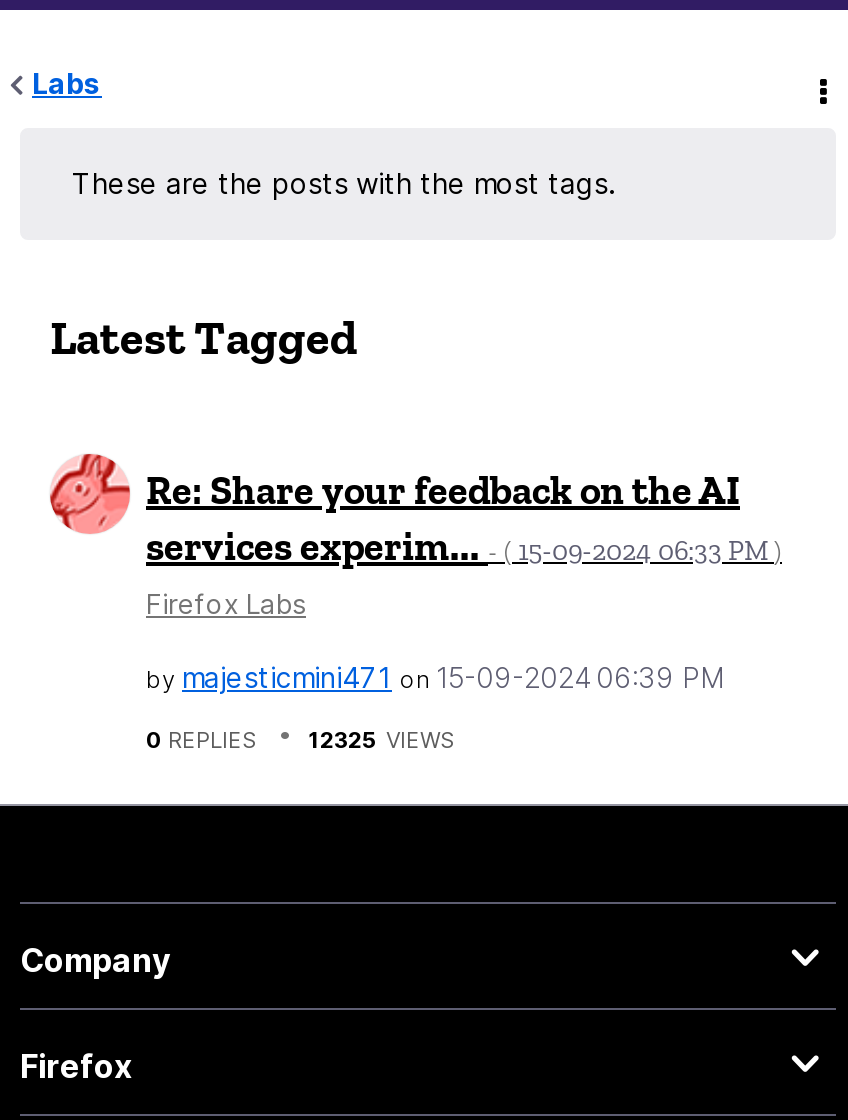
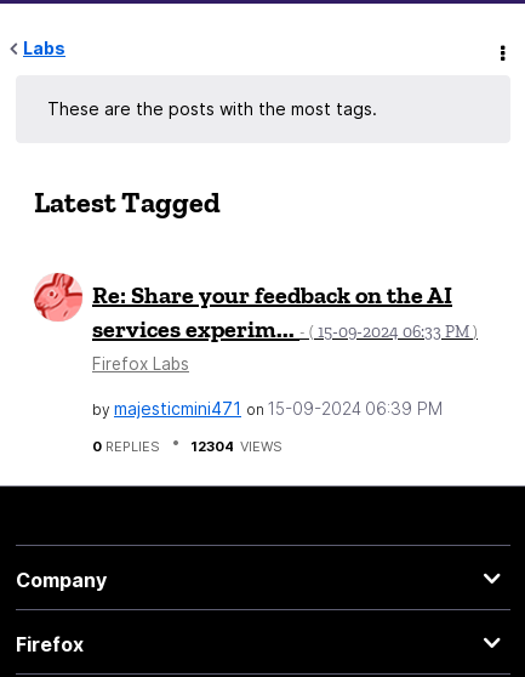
- 12325 VIEWS
+ 12304 VIEWS
